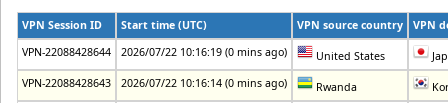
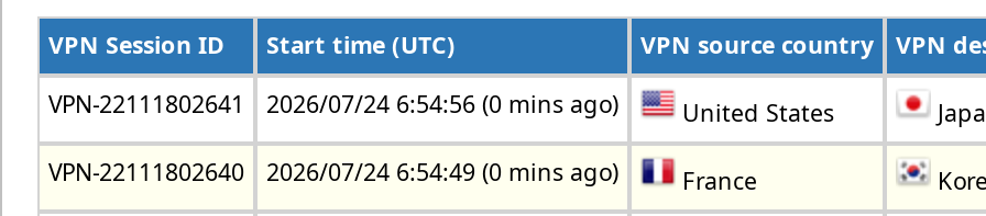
- VPN-22088428644
- 2026/07/22 10:16:19 (0 mins ago)
+ VPN-22111802641
+ 2026/07/24 6:54:56 (0 mins ago)

- VPN-22088428643
- 2026/07/22 10:16:14 (0 mins ago)
- Rwanda
+ VPN-22111802640
+ 2026/07/24 6:54:49 (0 mins ago)
+ France
